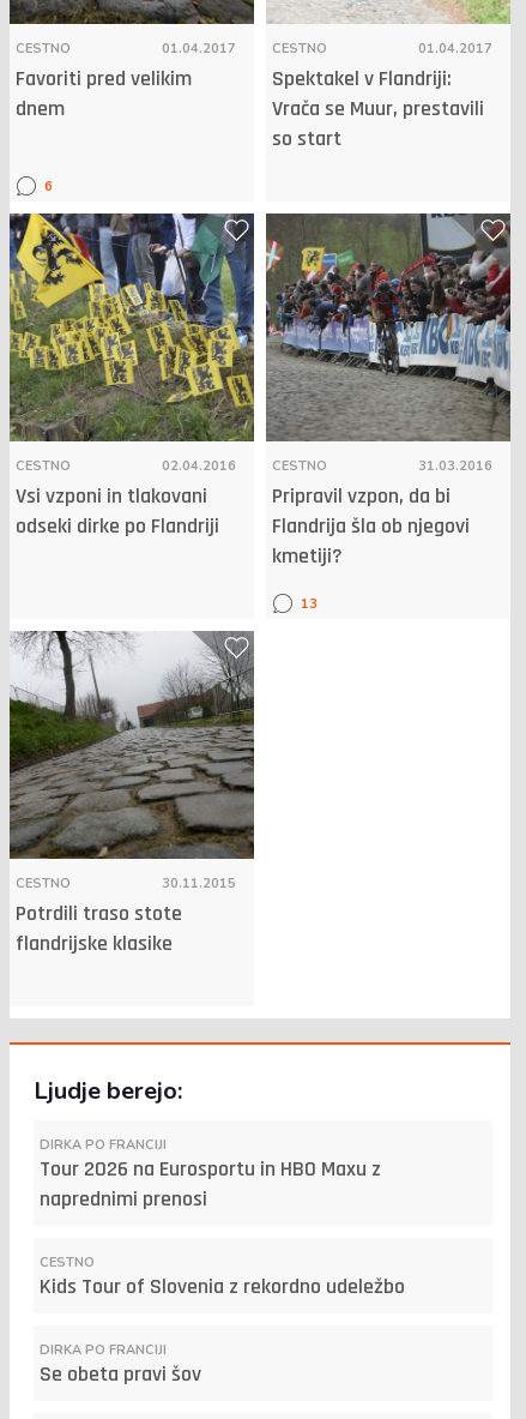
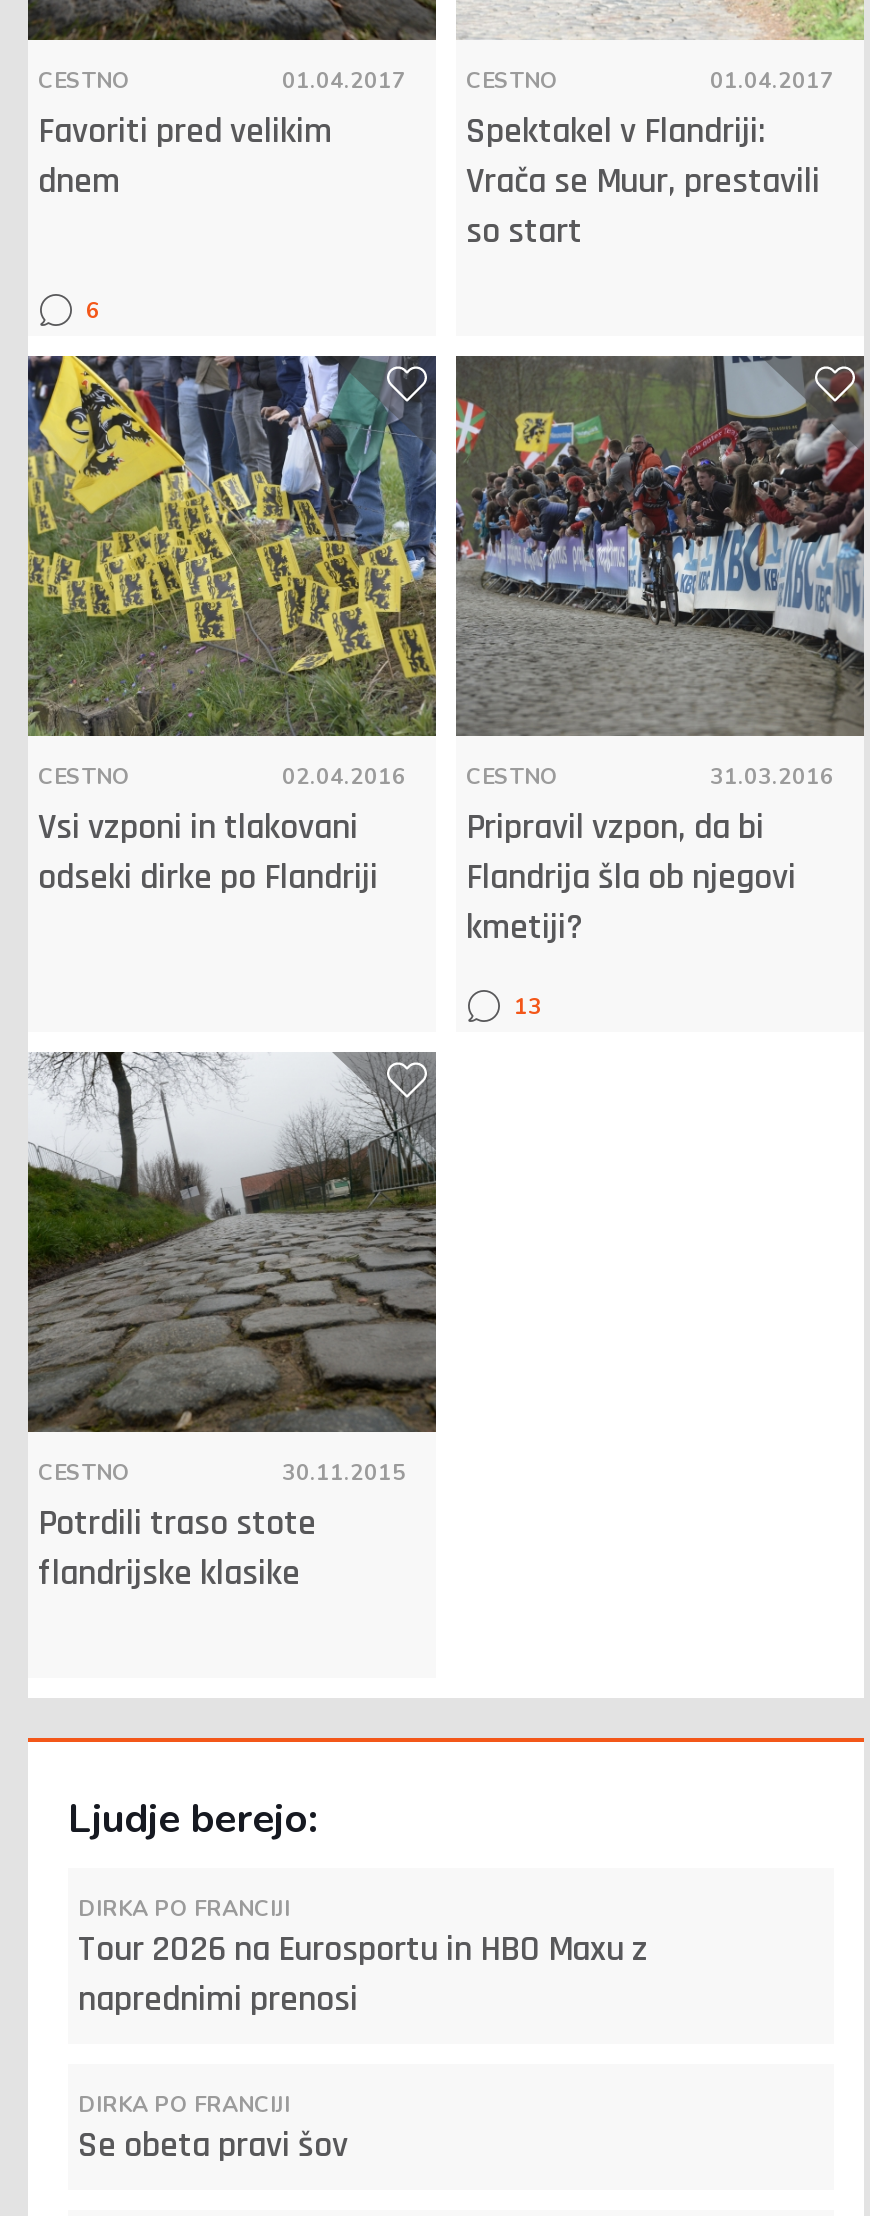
- CESTNO
- Kids Tour of Slovenia z rekordno udeležbo
